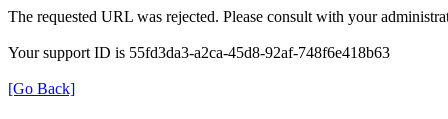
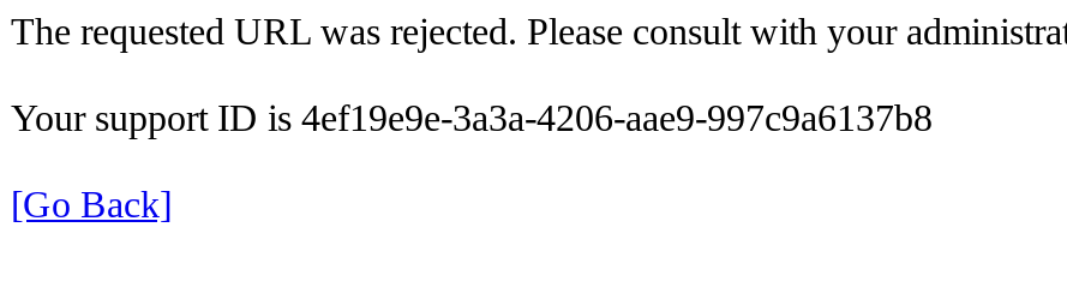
- Your support ID is 55fd3da3-a2ca-45d8-92af-748f6e418b63
+ Your support ID is 4ef19e9e-3a3a-4206-aae9-997c9a6137b8
